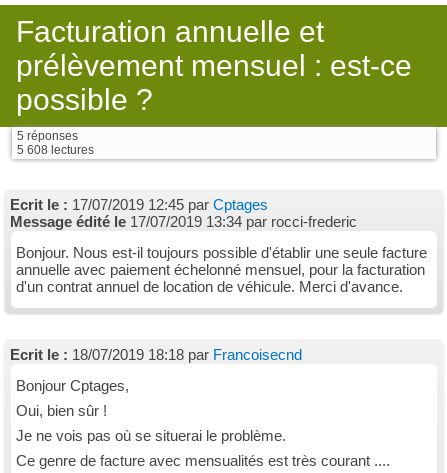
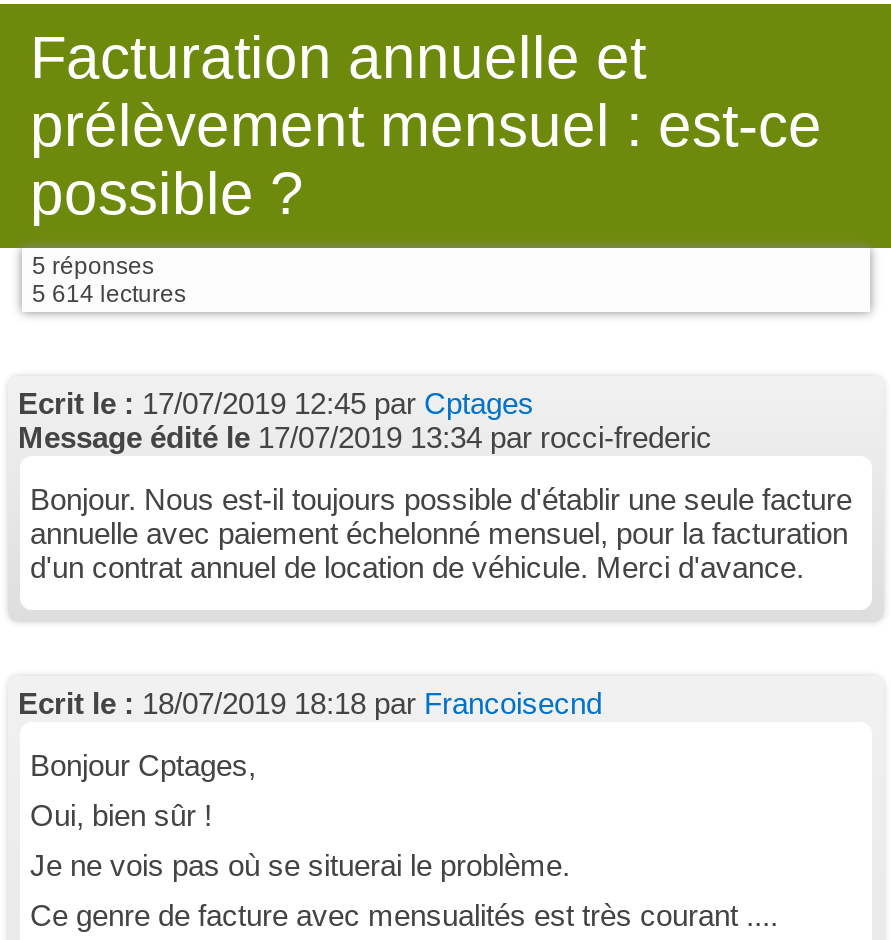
- 5 608 lectures
+ 5 614 lectures
